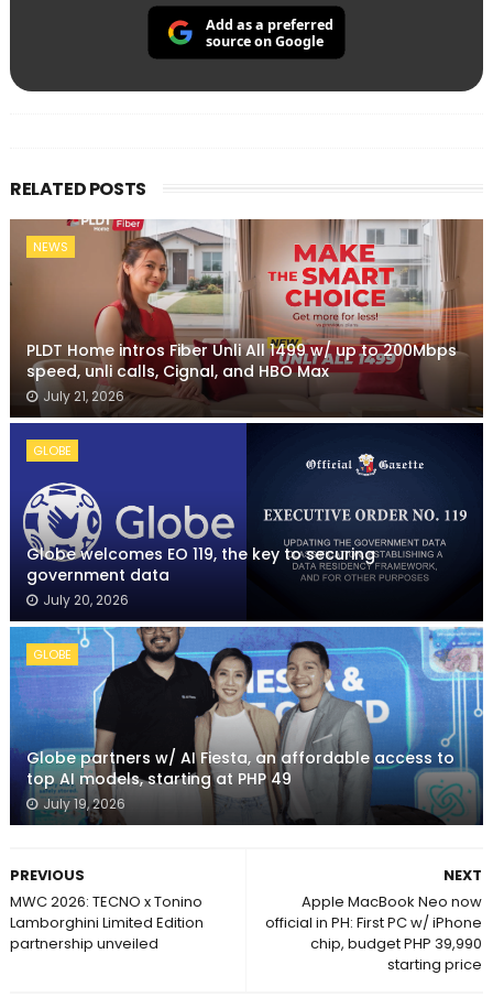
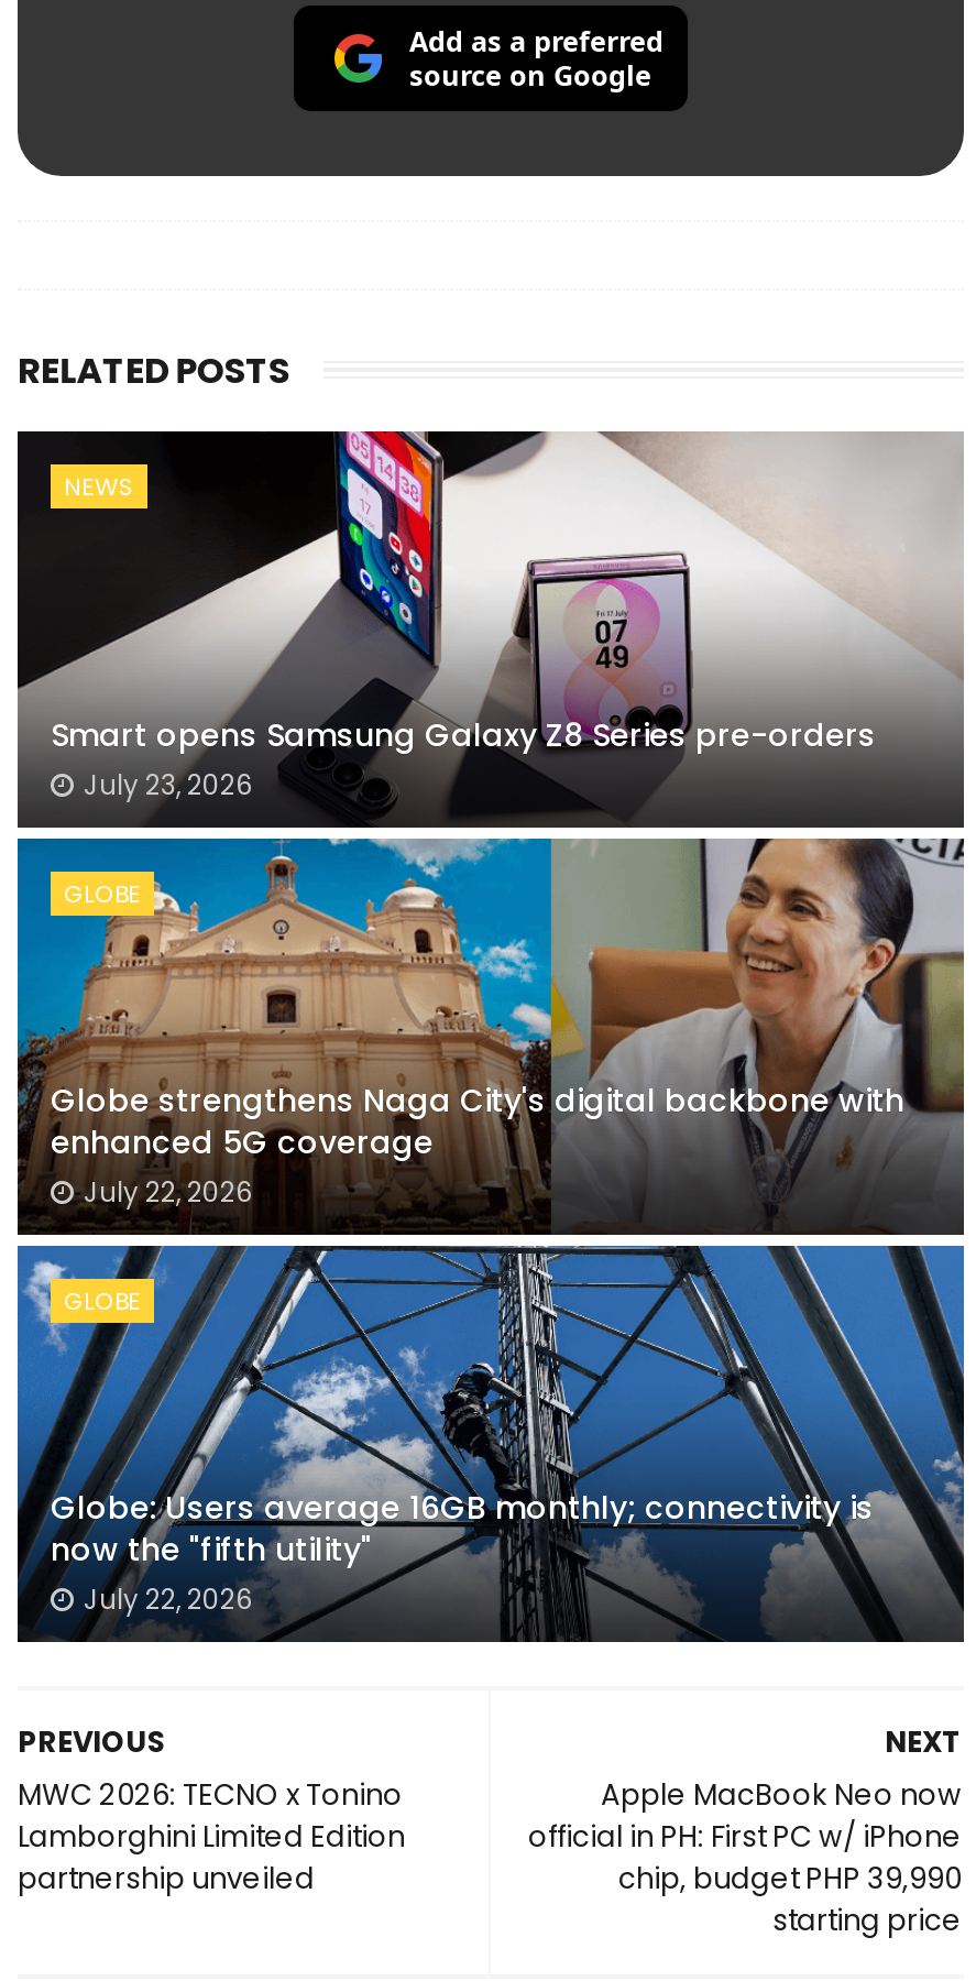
- [image]
- PLDT Home intros Fiber Unli All 1499 w/ up to 200Mbps
- speed, unli calls, Cignal, and HBO Max
- July 21, 2026
+ [image]
+ Smart opens Samsung Galaxy Z8 Series pre-orders
+ July 23, 2026

- Globe welcomes EO 119, the key to securing
- government data
- July 20, 2026
+ Globe strengthens Naga City's digital backbone with
+ enhanced 5G coverage
+ July 22, 2026

- Globe partners w/ AI Fiesta, an affordable access to
- top AI models, starting at PHP 49
- July 19, 2026
+ Globe: Users average 16GB monthly; connectivity is
+ now the "fifth utility"
+ July 22, 2026
